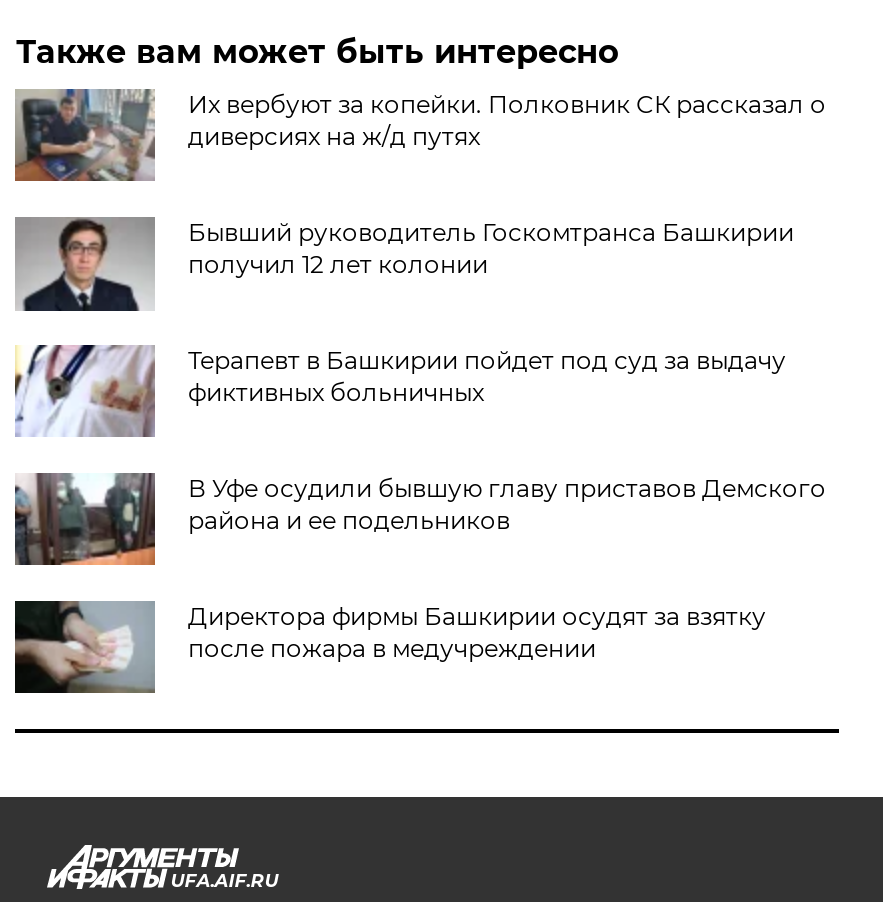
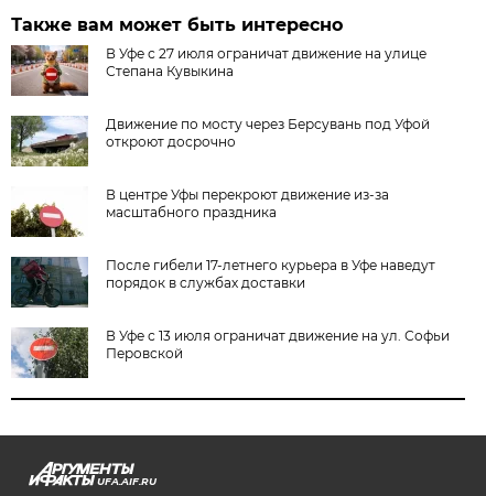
- [image]
- Их вербуют за копейки. Полковник СК рассказал о
- диверсиях на ж/д путях
+ [image]
+ В Уфе с 27 июля ограничат движение на улице
+ Степана Кувыкина

- [image]
- Бывший руководитель Госкомтранса Башкирии
- получил 12 лет колонии
+ [image]
+ Движение по мосту через Берсувань под Уфой
+ откроют досрочно

- [image]
- Терапевт в Башкирии пойдет под суд за выдачу
- фиктивных больничных
+ [image]
+ В центре Уфы перекроют движение из-за
+ масштабного праздника

- [image]
- В Уфе осудили бывшую главу приставов Демского
- района и ее подельников
+ [image]
+ После гибели 17-летнего курьера в Уфе наведут
+ порядок в службах доставки

- [image]
- Директора фирмы Башкирии осудят за взятку
- после пожара в медучреждении
+ [image]
+ В Уфе с 13 июля ограничат движение на ул. Софьи
+ Перовской
